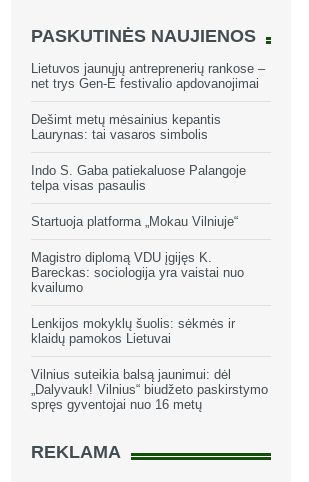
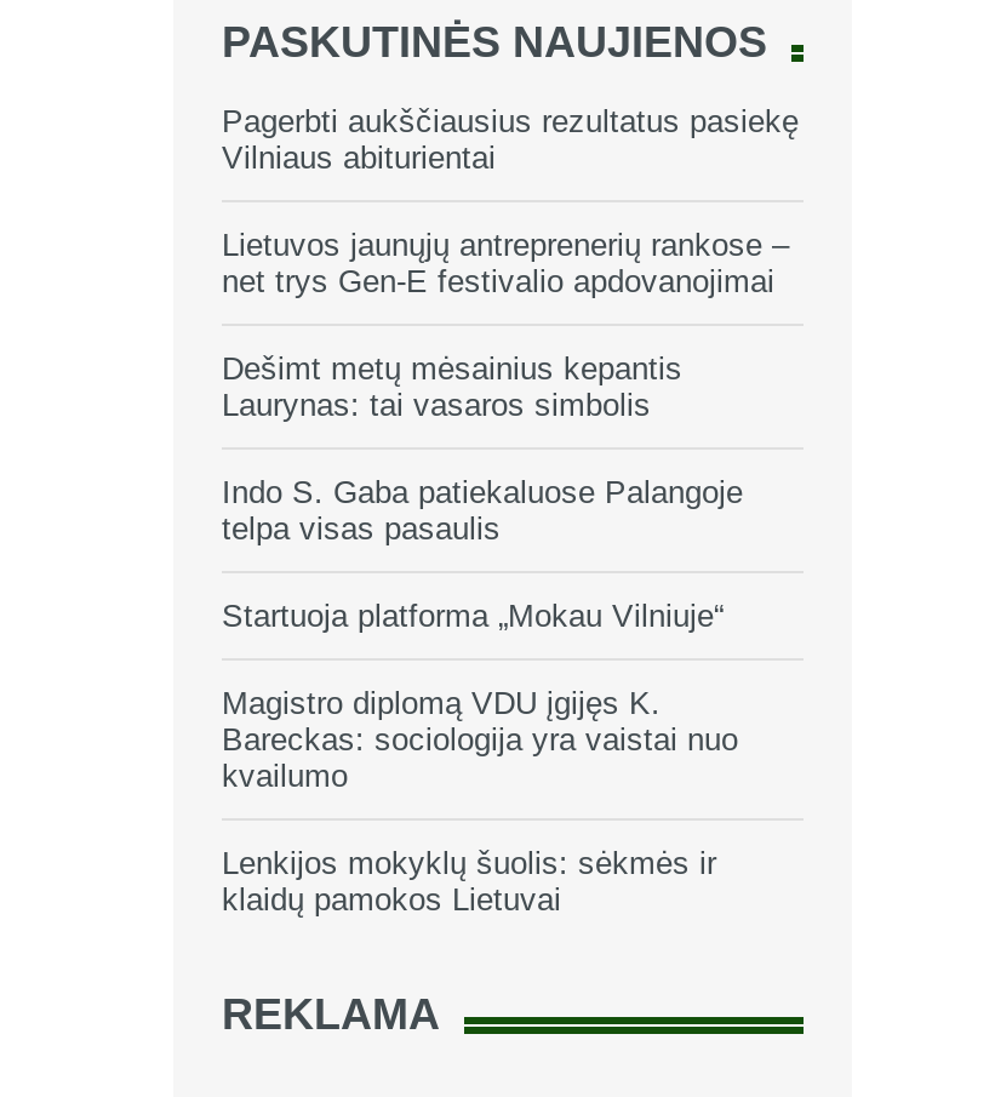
+ Pagerbti aukščiausius rezultatus pasiekę
+ Vilniaus abiturientai

moved down: Lietuvos jaunųjų antreprenerių rankose – | net trys Gen-E festivalio apdovanojimai | Dešimt metų mėsainius kepantis | ... | Lenkijos mokyklų šuolis: sėkmės ir | klaidų pamokos Lietuvai

- Vilnius suteikia balsą jaunimui: dėl
- „Dalyvauk! Vilnius“ biudžeto paskirstymo
- spręs gyventojai nuo 16 metų
